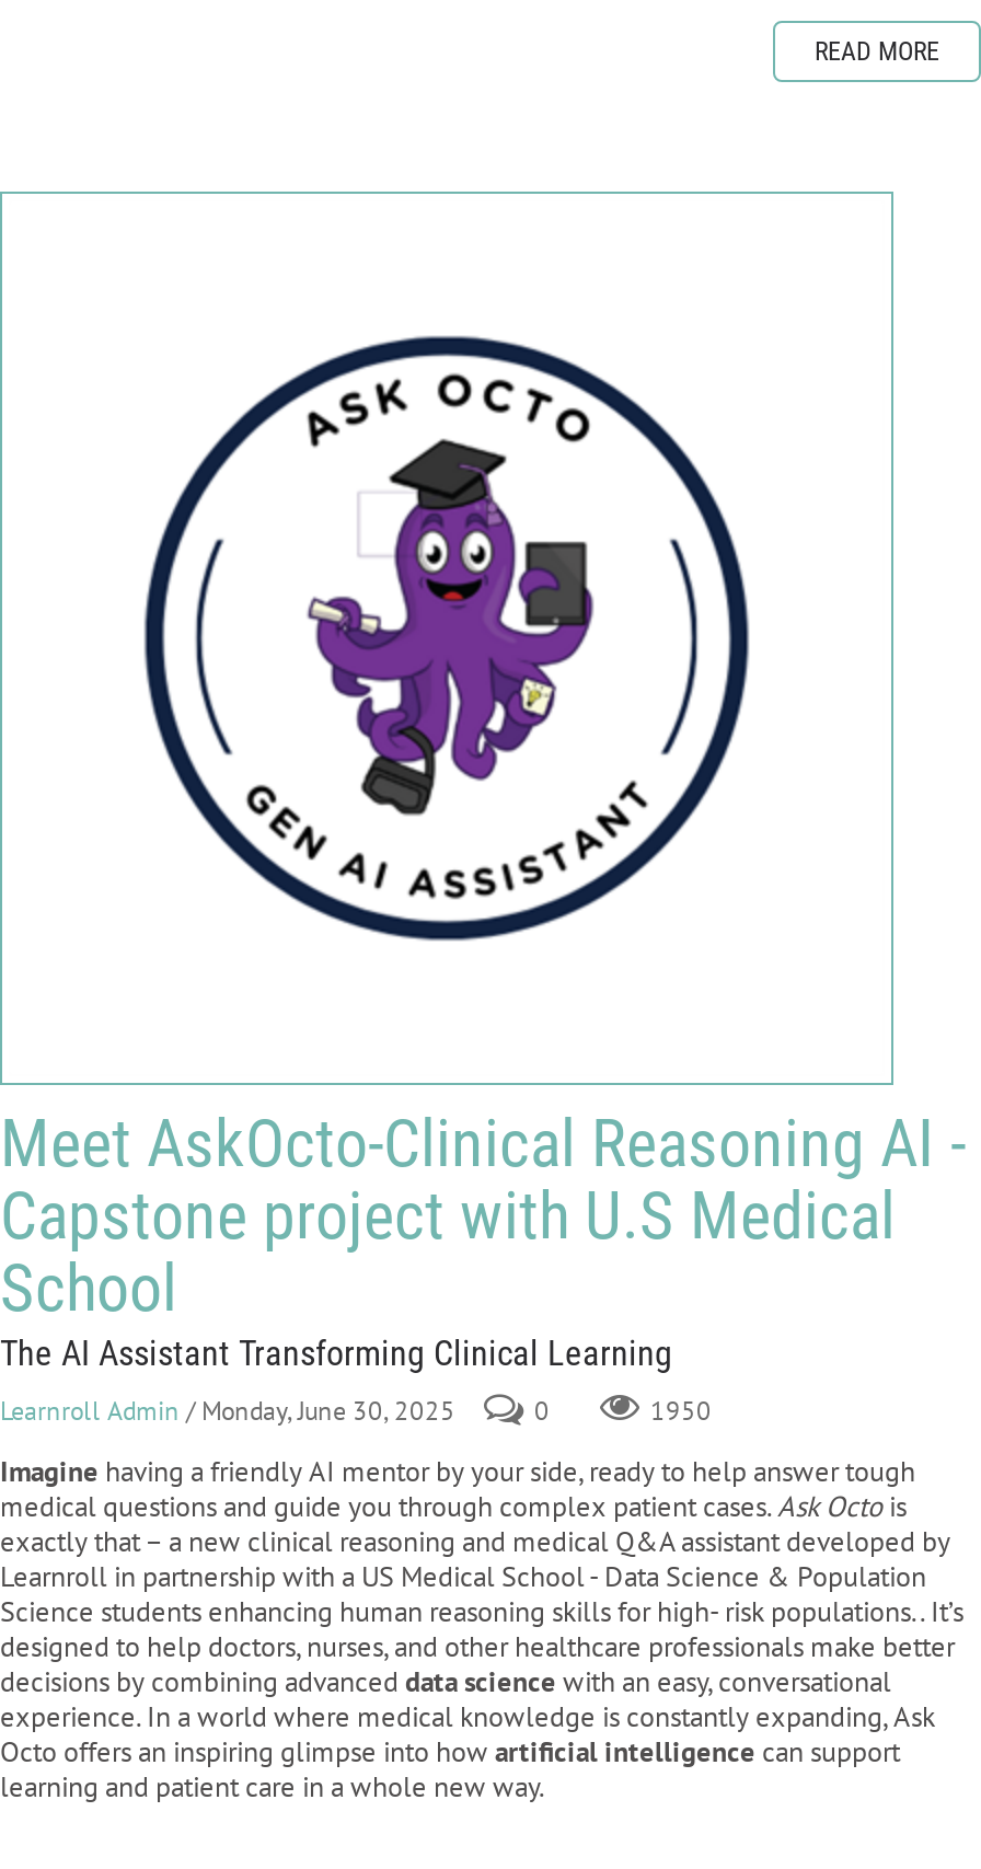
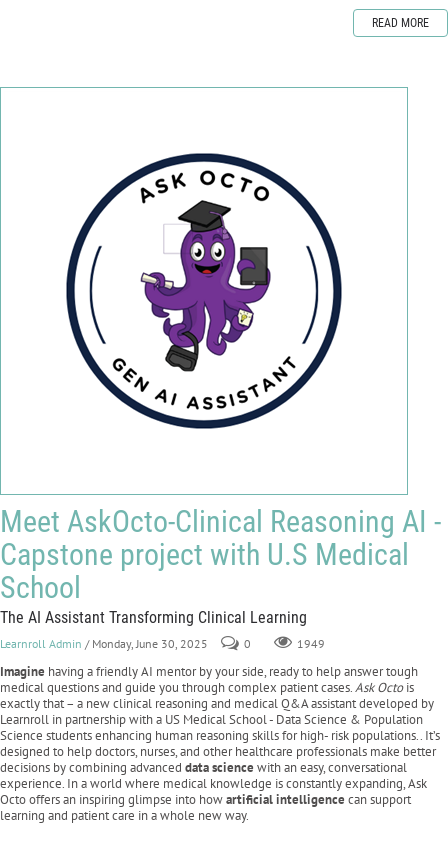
- 1950
+ 1949
